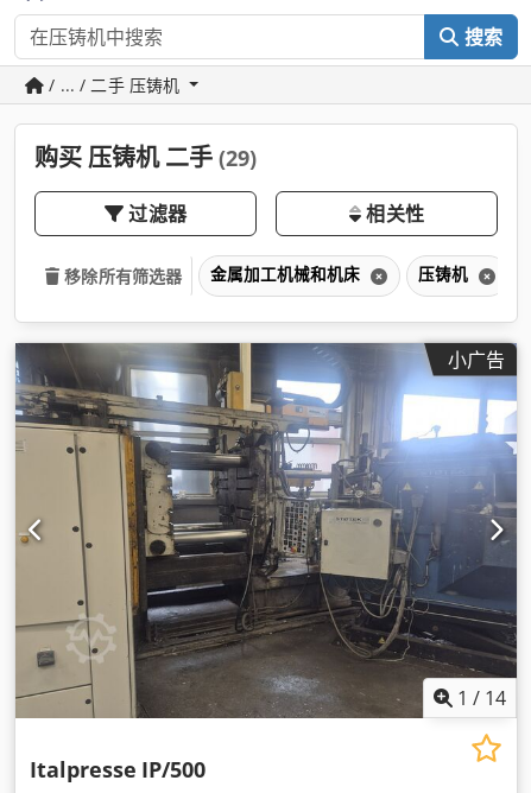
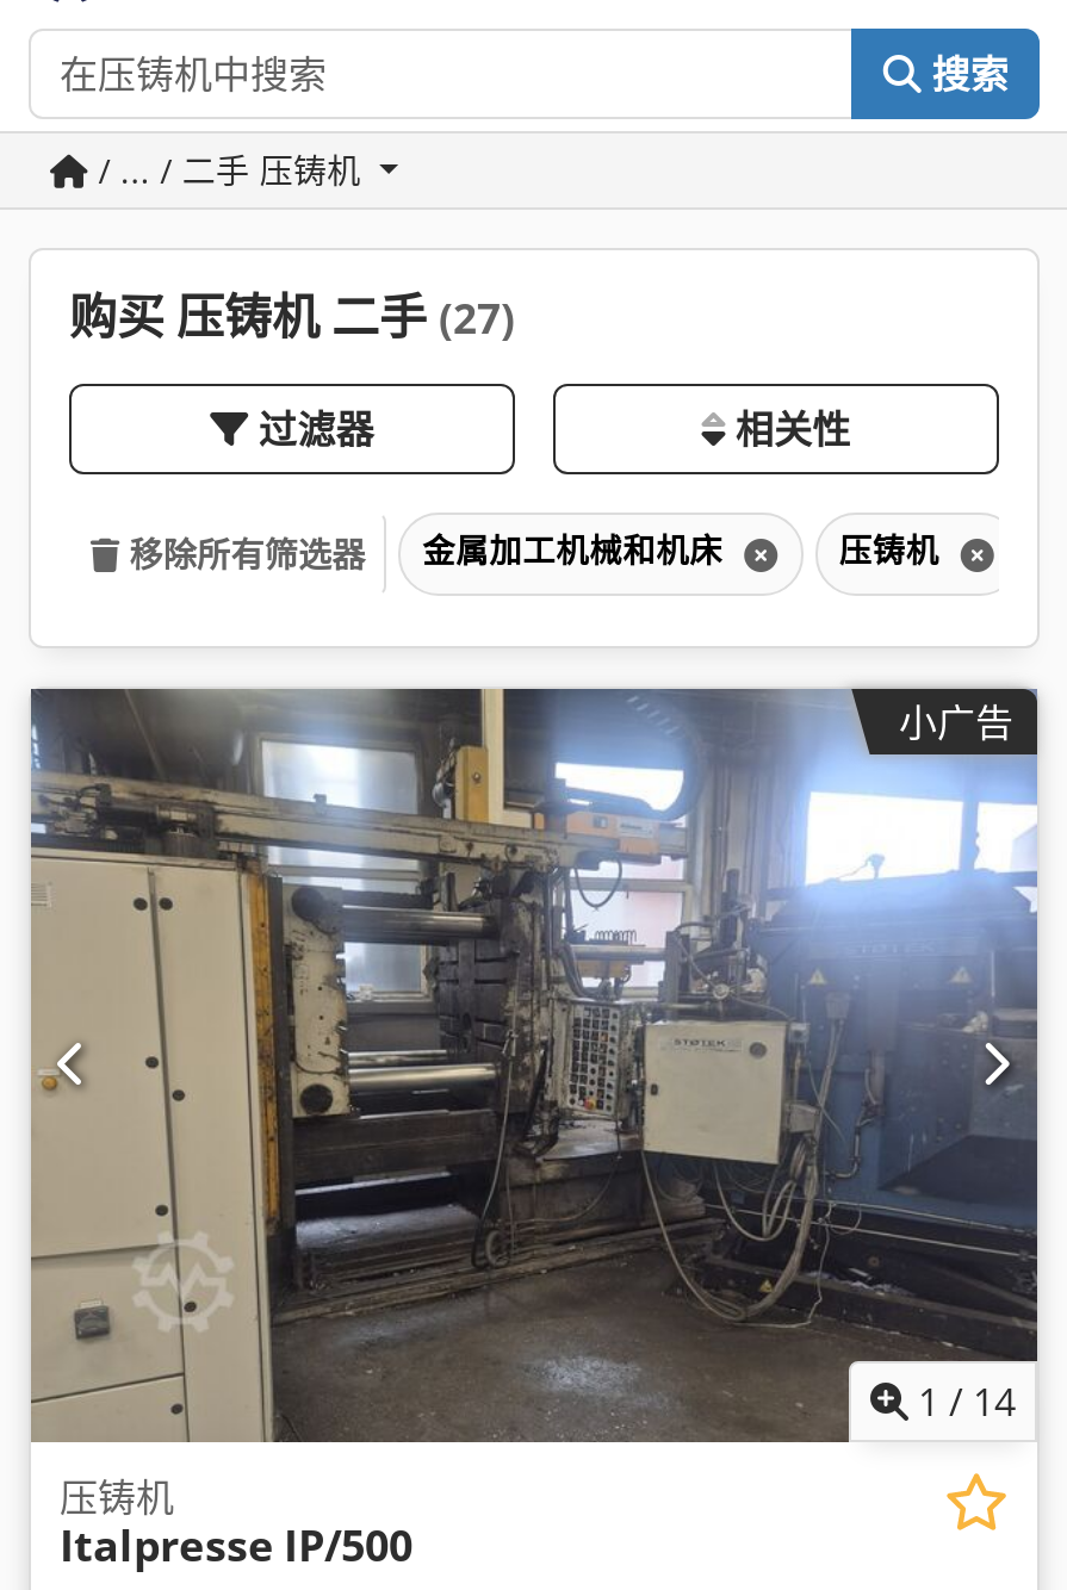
- 购买 压铸机 二手(29)
+ 购买 压铸机 二手(27)

+ 压铸机
